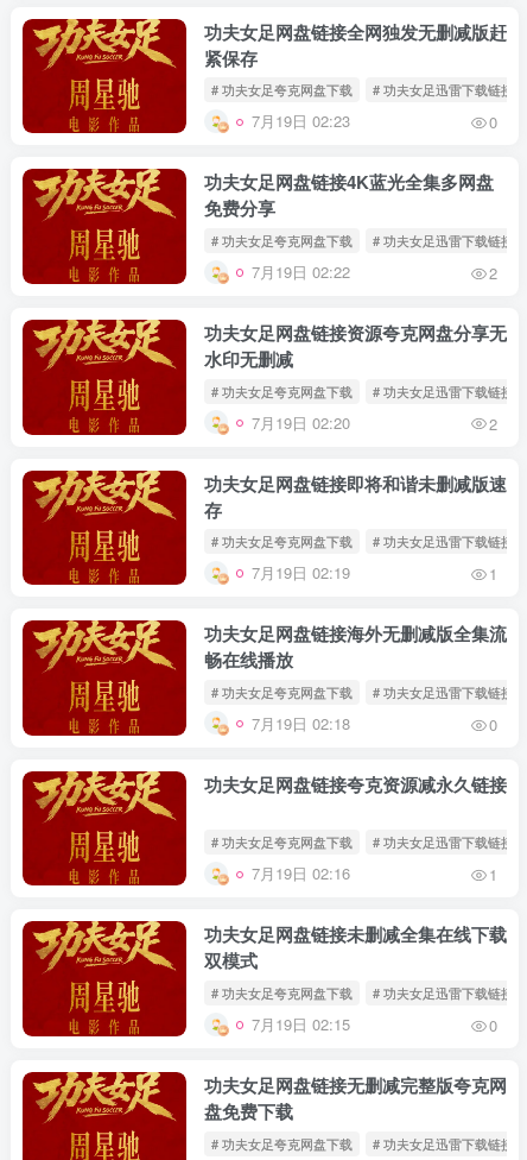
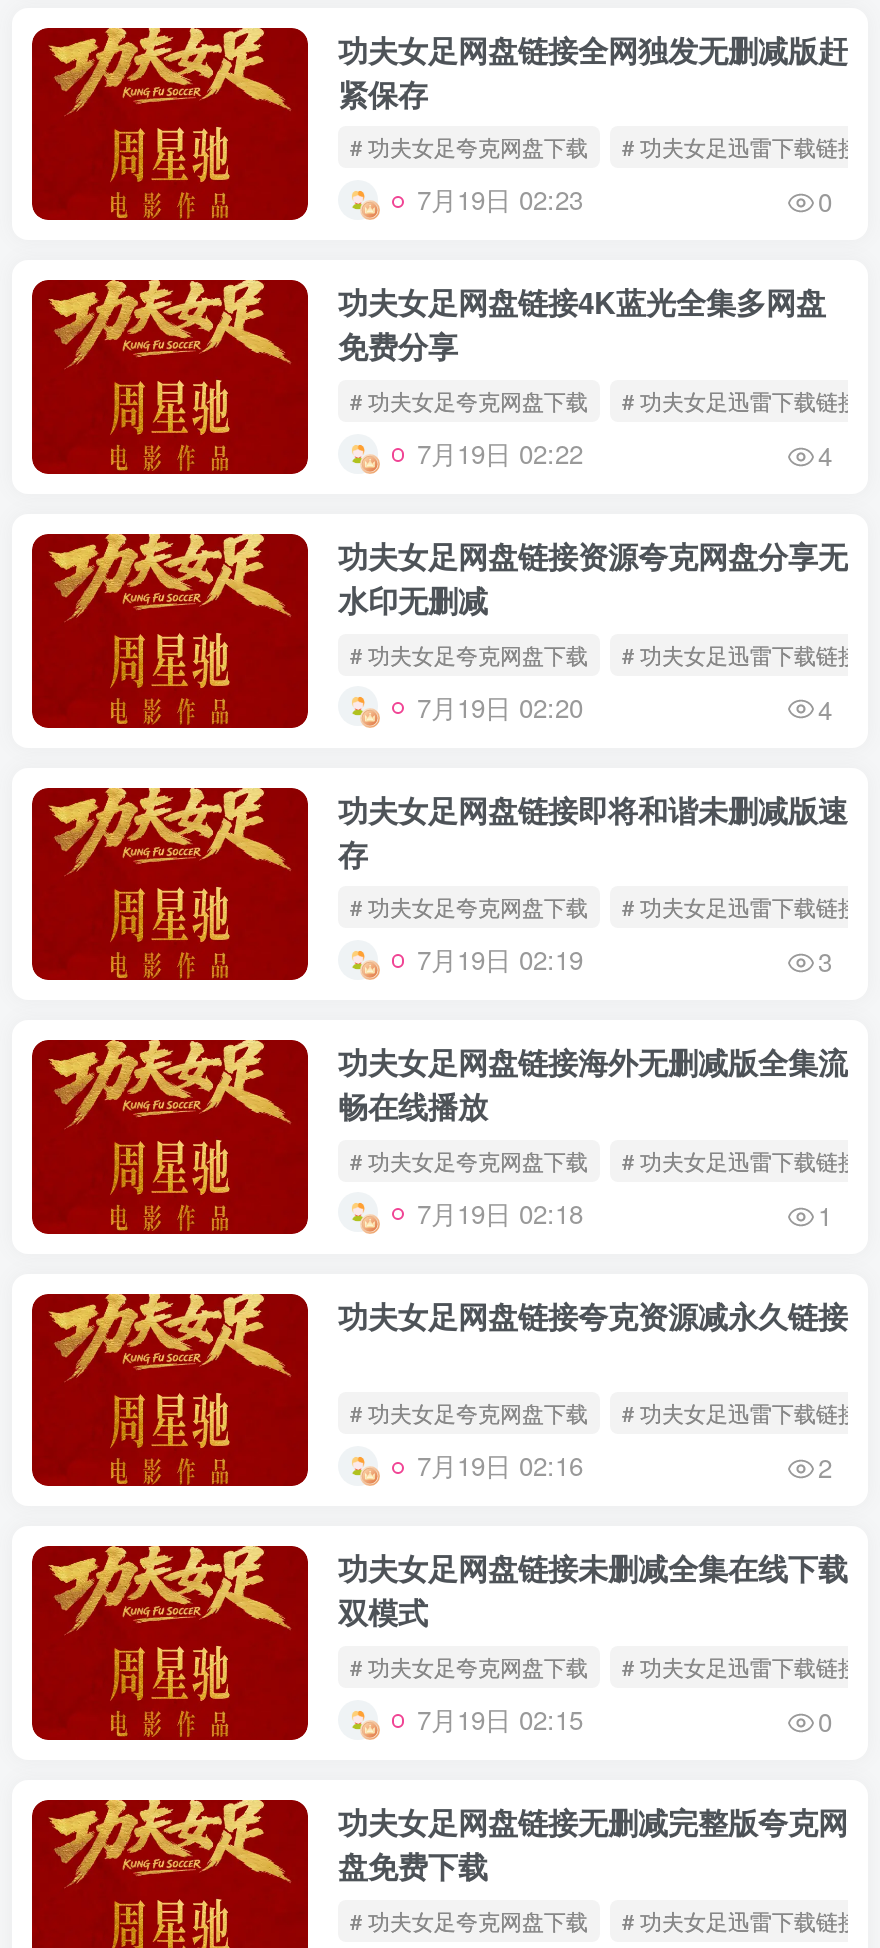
- 2
+ 4

- 2
+ 4

- 1
+ 3

- 0
+ 1

- 1
+ 2
